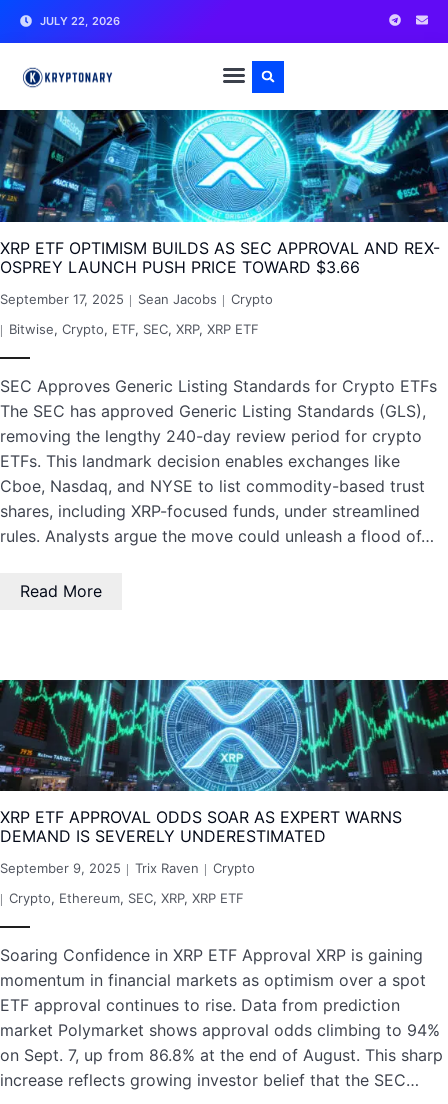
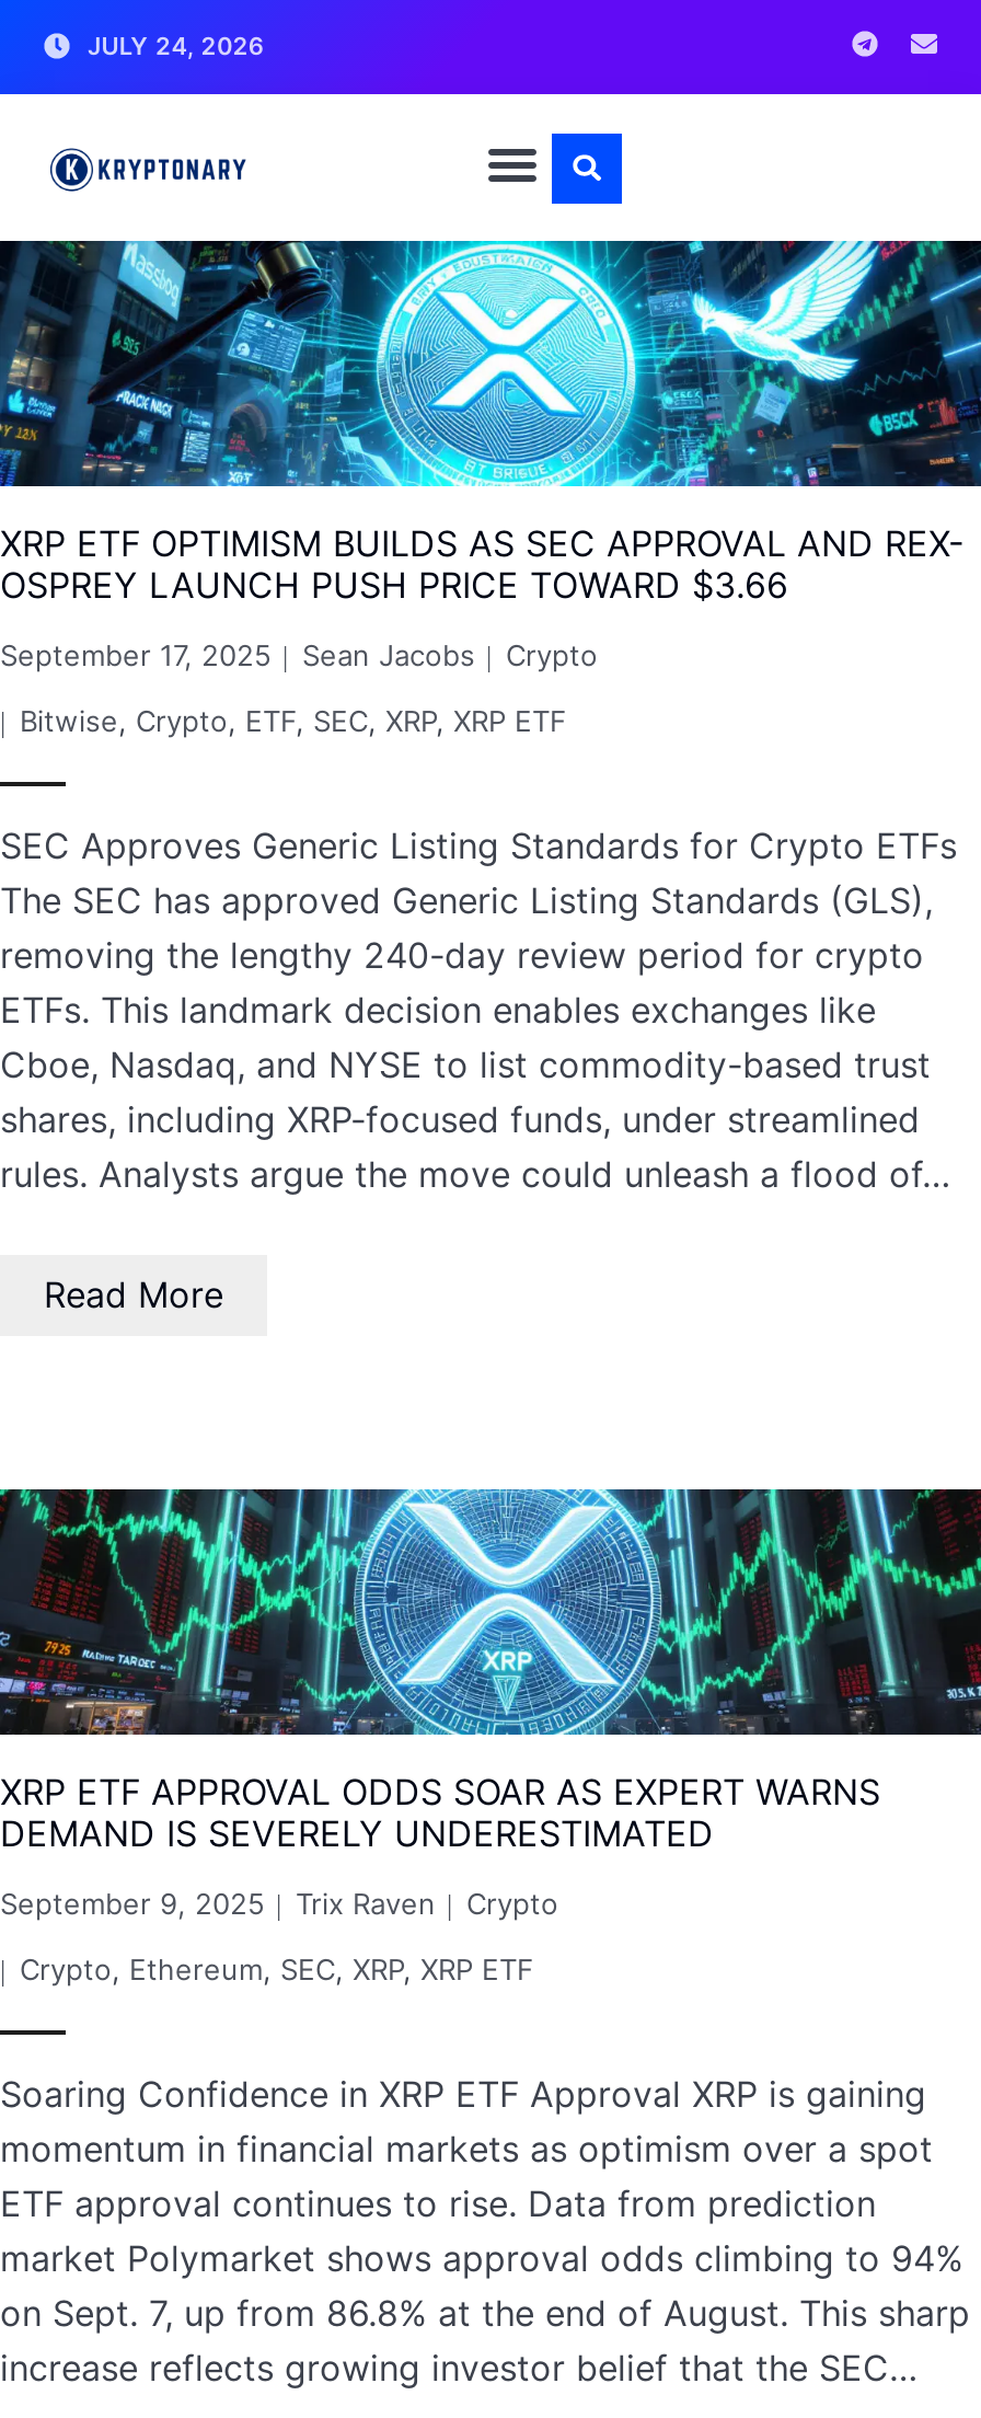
- JULY 22, 2026
+ JULY 24, 2026
